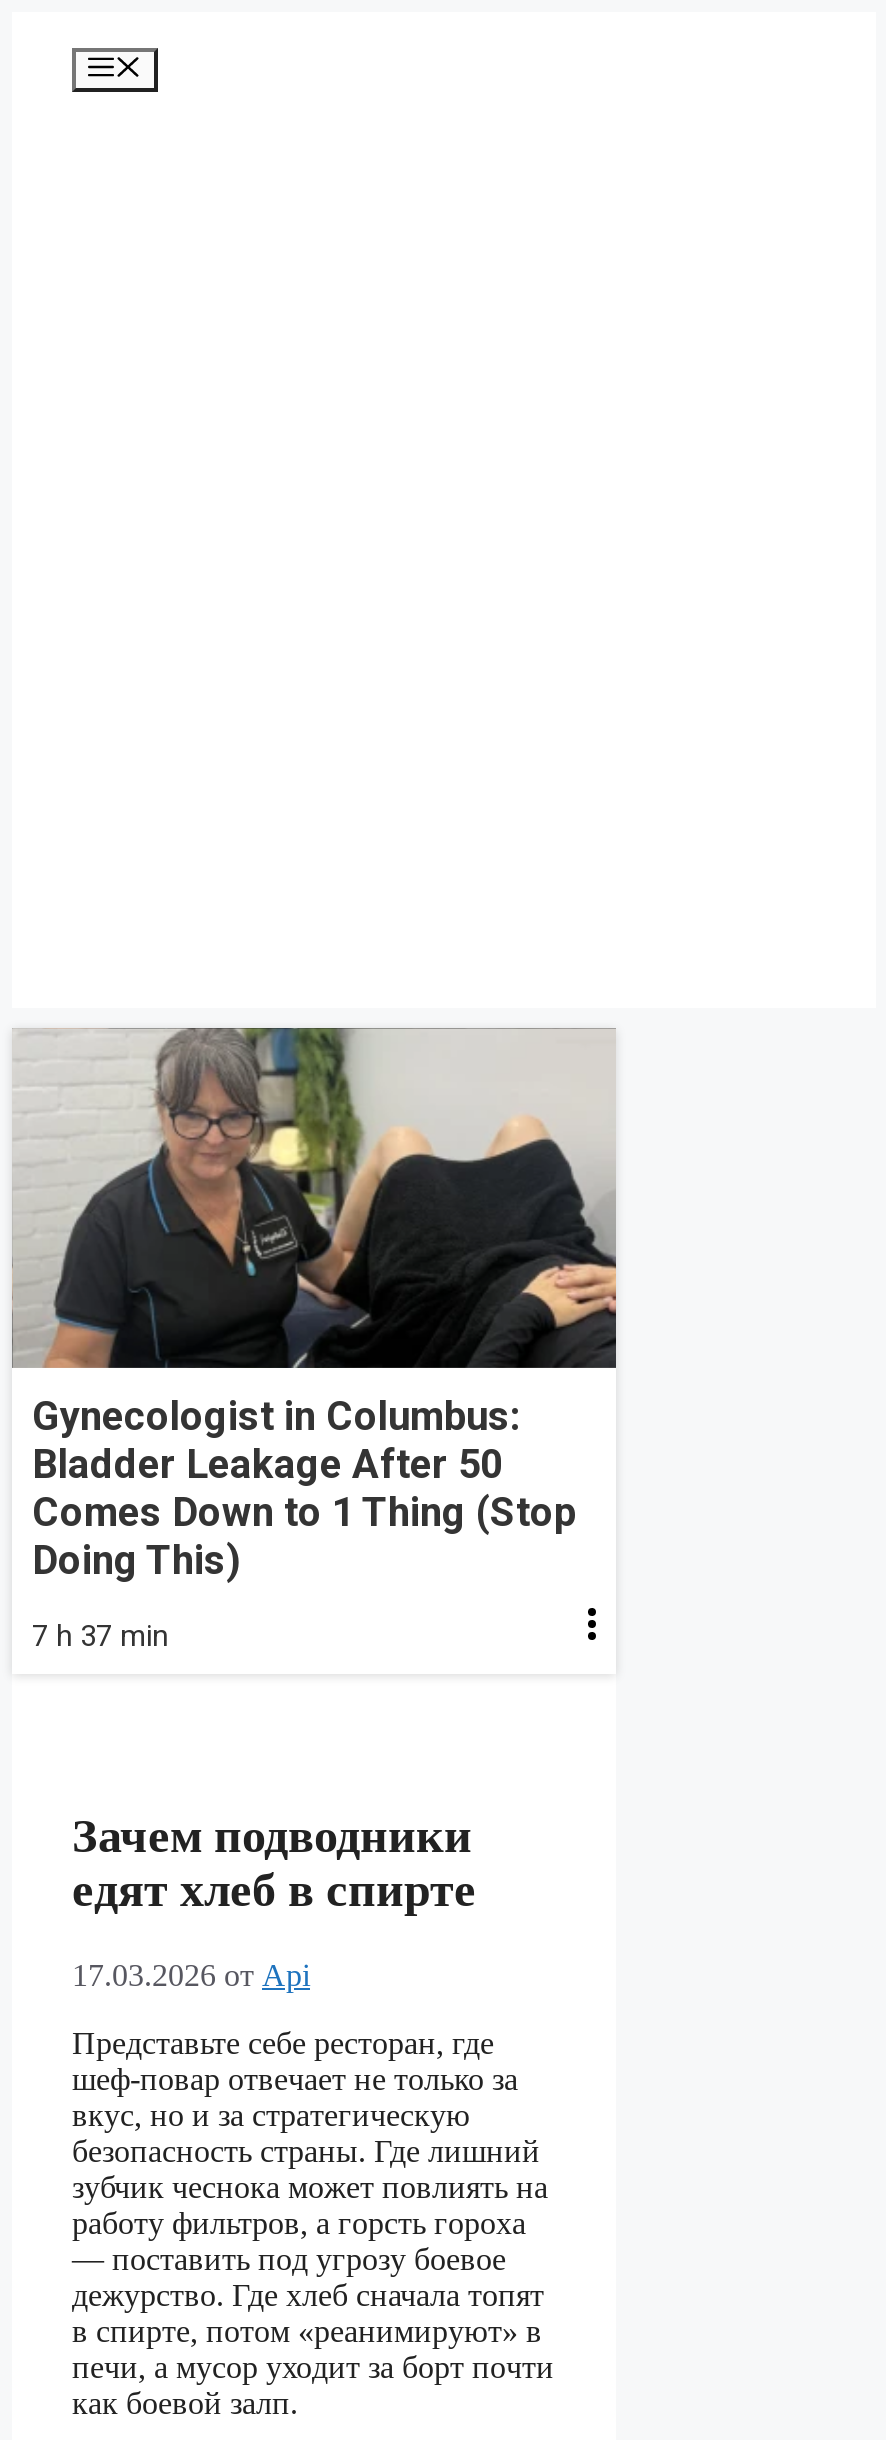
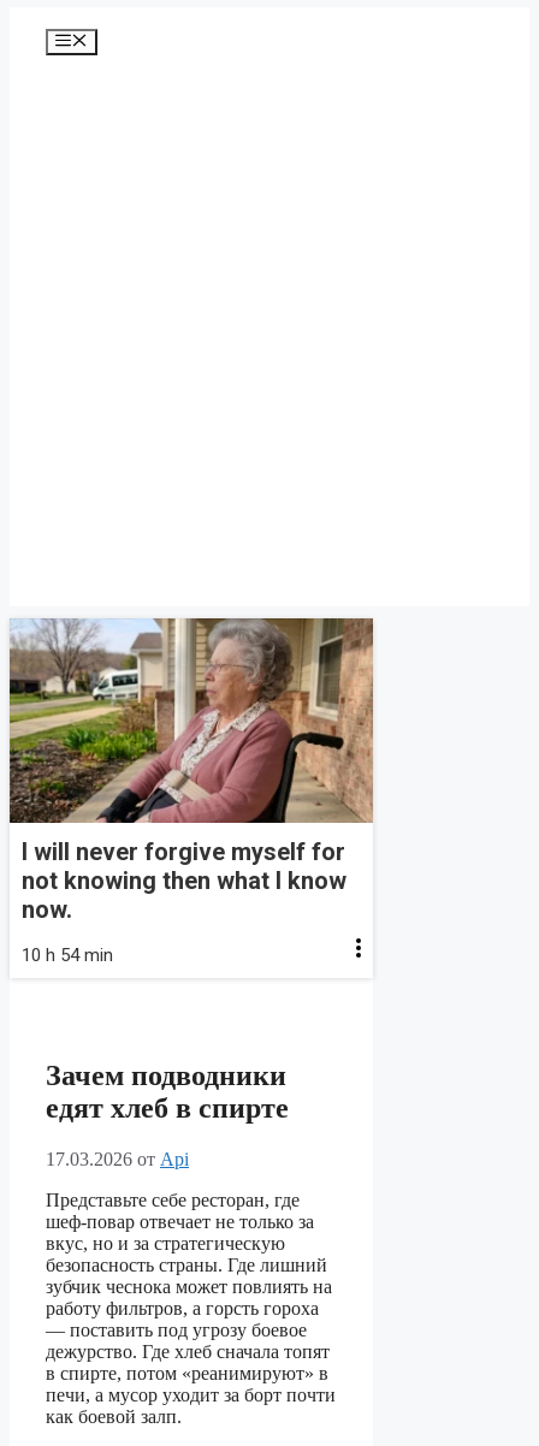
- [image]
- Gynecologist in Columbus:
- Bladder Leakage After 50
- Comes Down to 1 Thing (Stop
- Doing This)
+ [image]
+ I will never forgive myself for
+ not knowing then what I know
+ now.

- 7 h 37 min
+ 10 h 54 min
